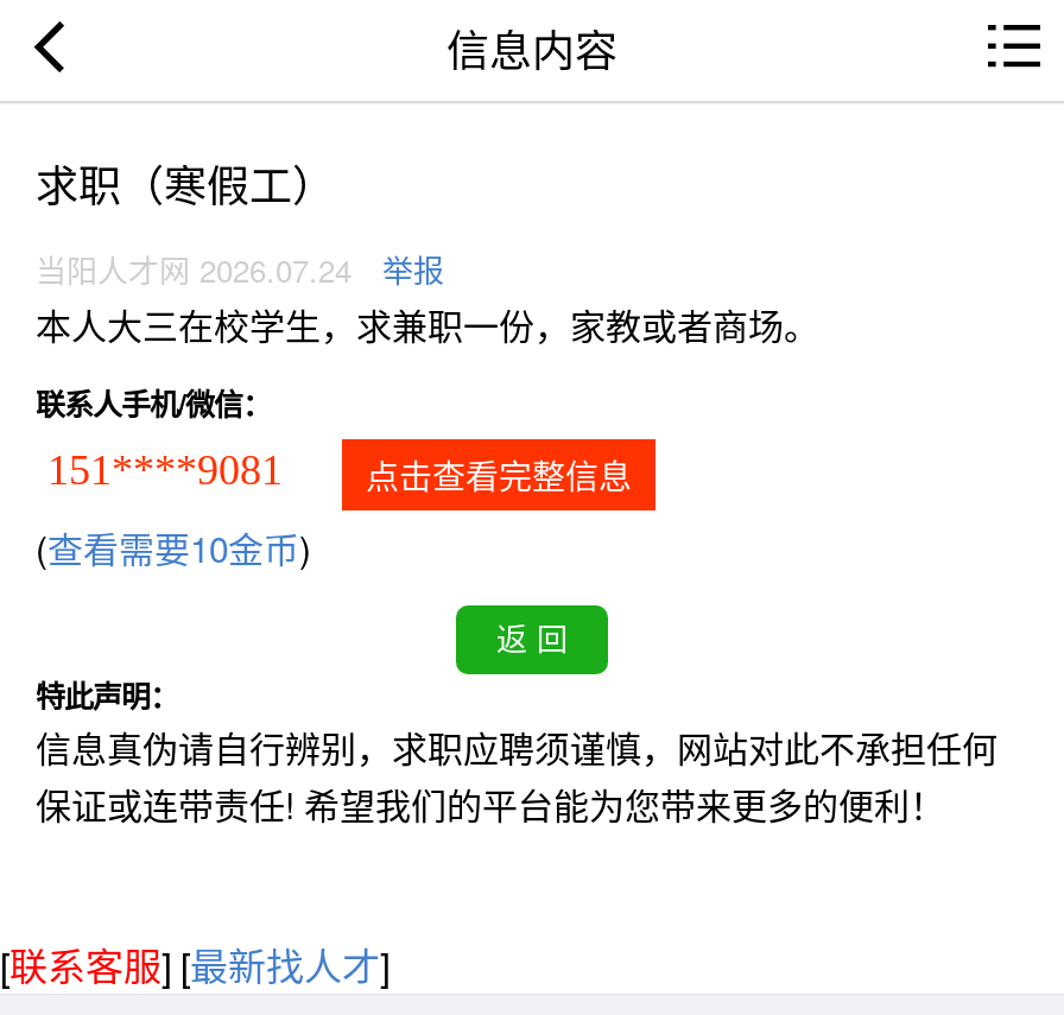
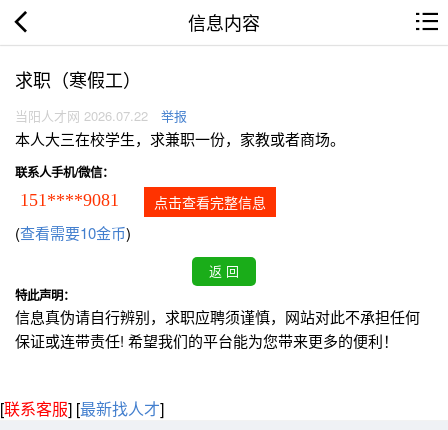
- 当阳人才网 2026.07.24 举报
+ 当阳人才网 2026.07.22 举报
